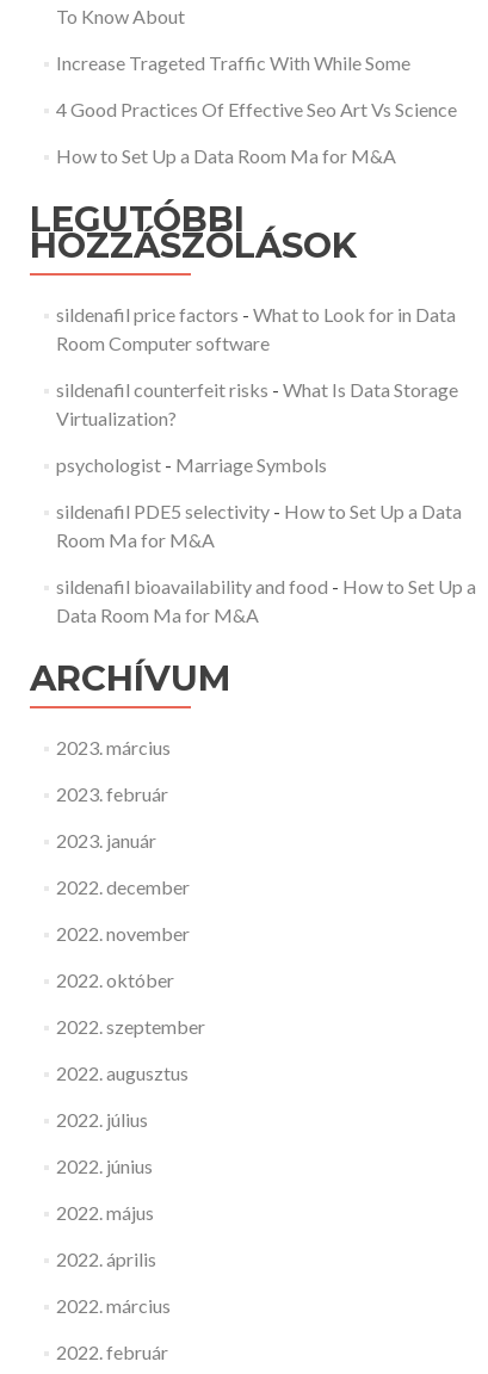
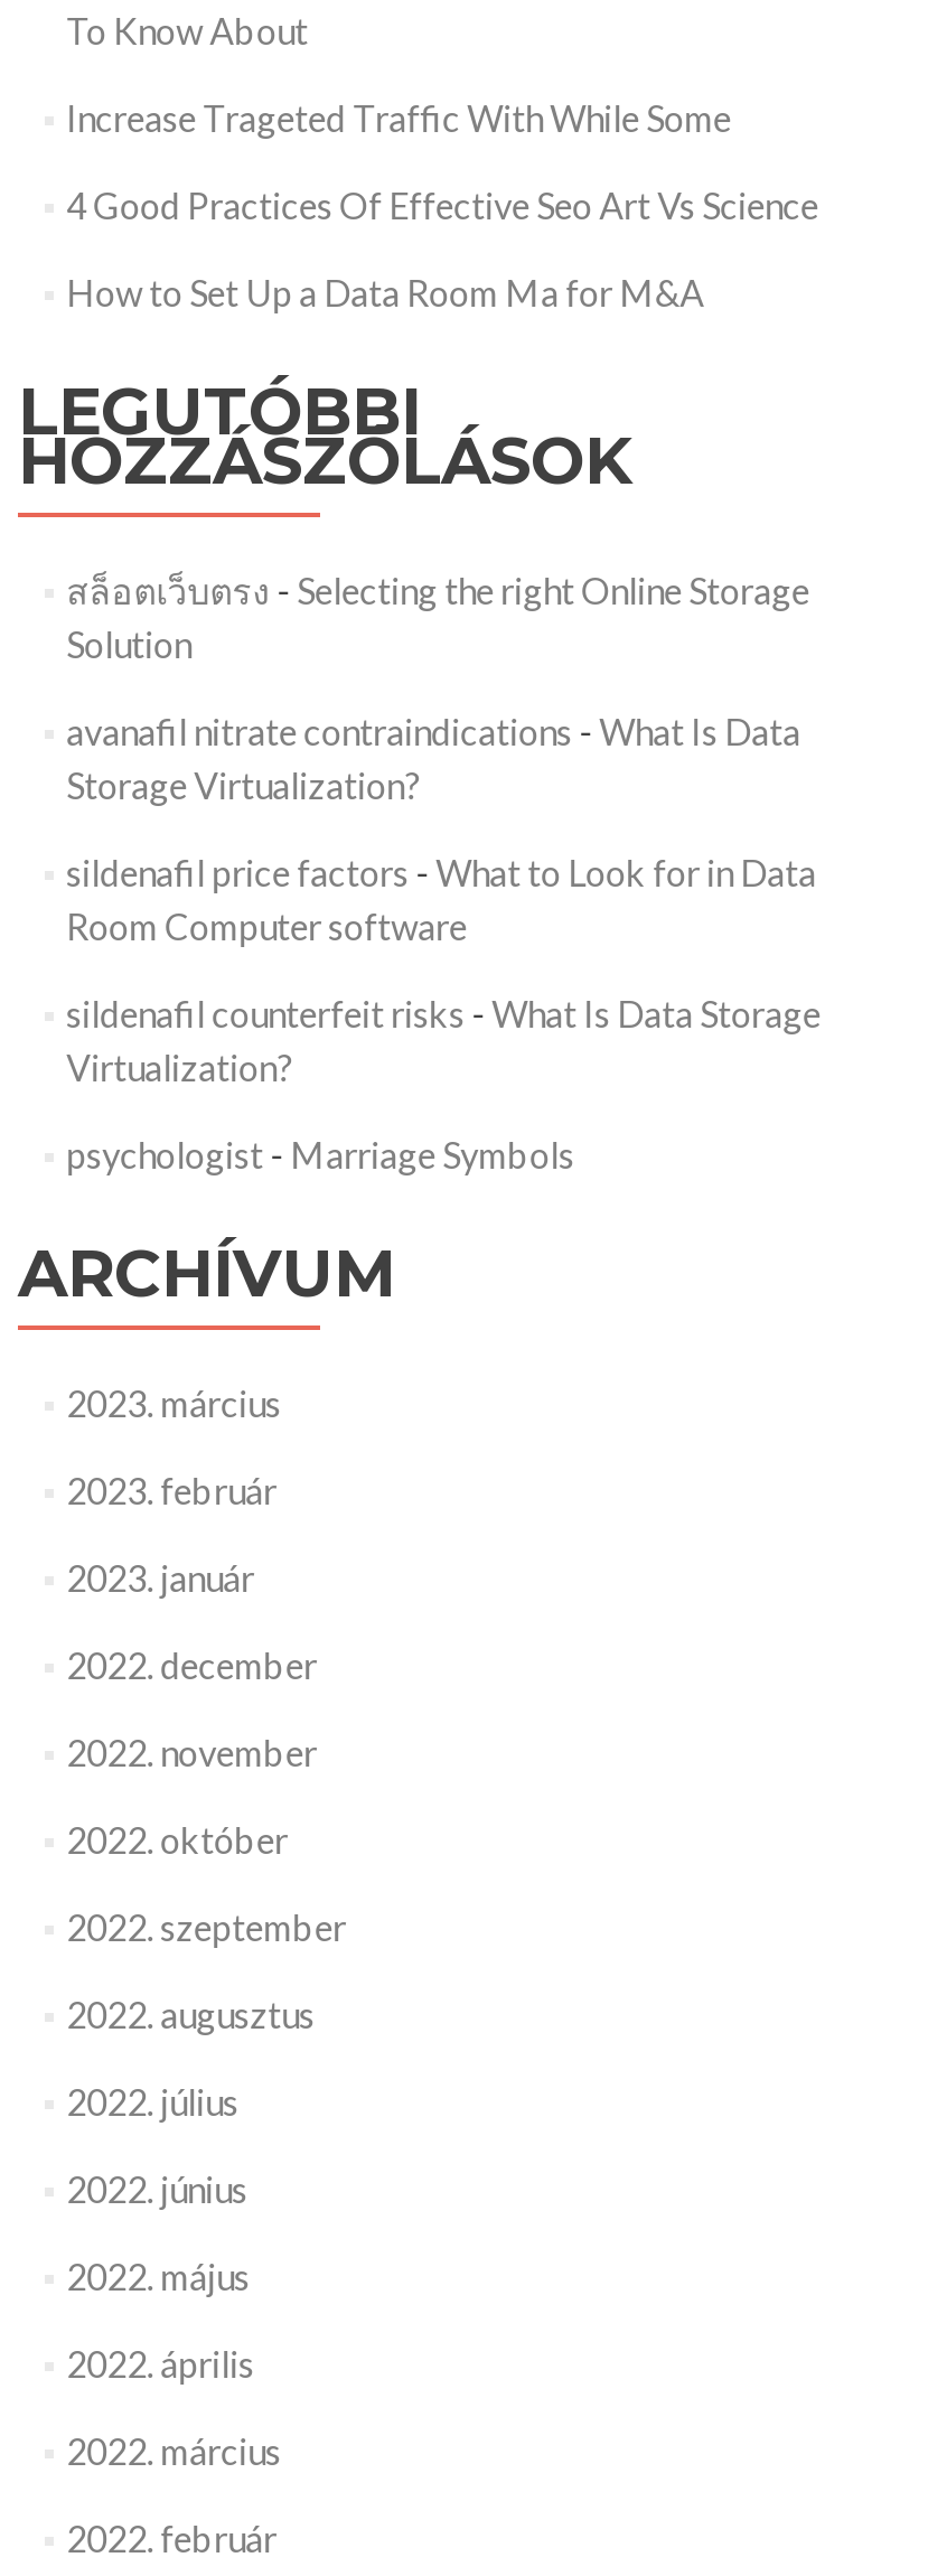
+ สล็อตเว็บตรง- Selecting the right Online Storage
+ Solution
+ avanafil nitrate contraindications - What Is Data
+ Storage Virtualization?

moved down: sildenafil price factors - What to Look for in Data | Room Computer software | sildenafil counterfeit risks - What Is Data Storage | Virtualization? | psychologist - Marriage Symbols

- sildenafil PDE5 selectivity - How to Set Up a Data
- Room Ma for M&A
- sildenafil bioavailability and food - How to Set Up a
- Data Room Ma for M&A
